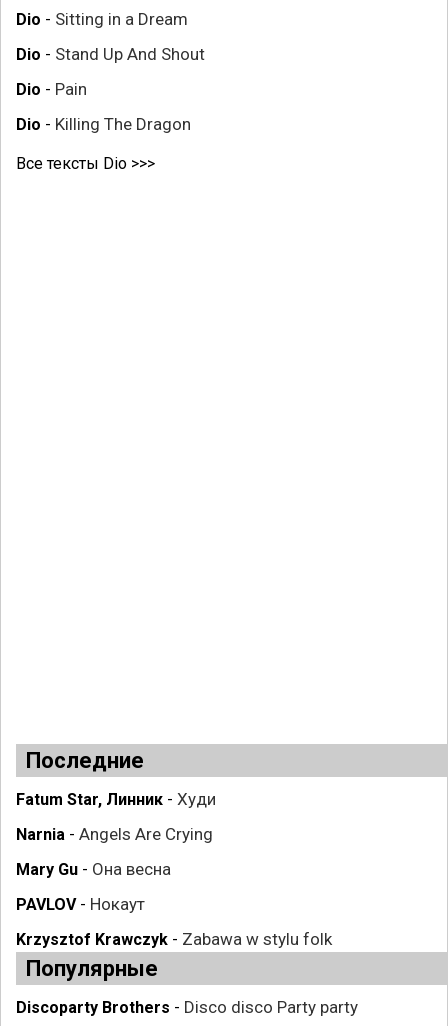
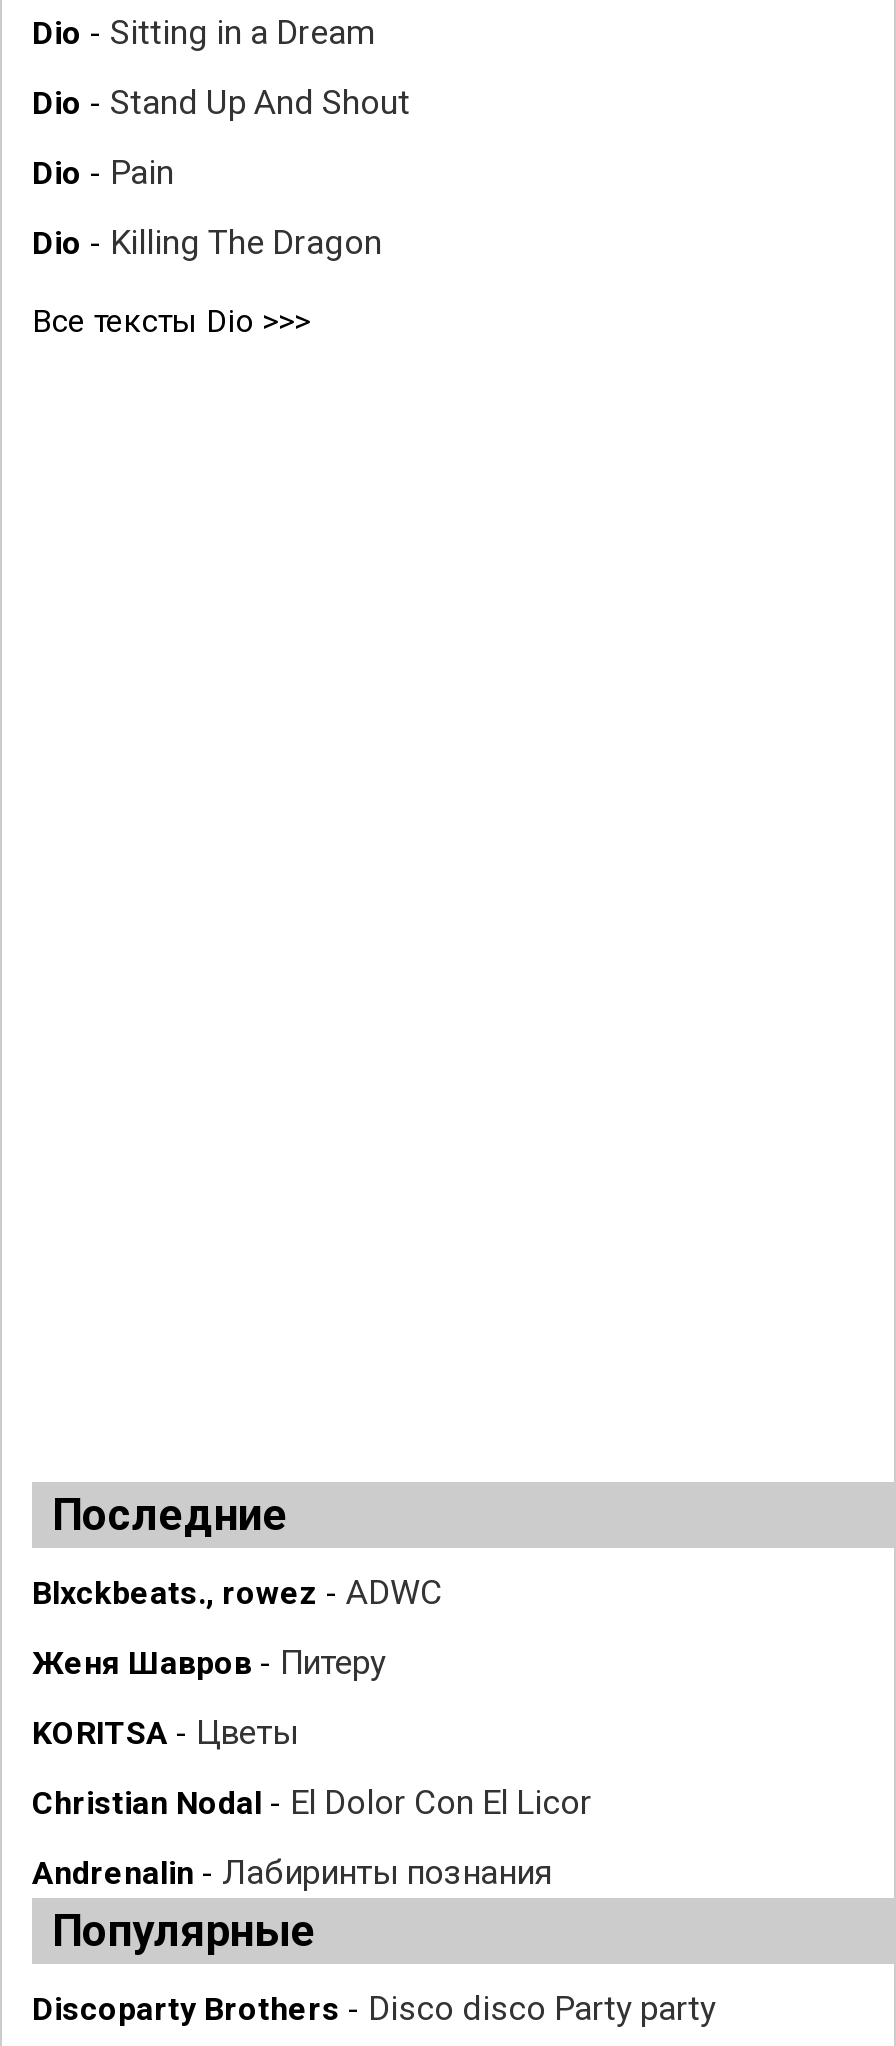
- Fatum Star, Линник - Худи
+ Blxckbeats., rowez - ADWC

- Narnia - Angels Are Crying
+ Женя Шавров - Питеру

- Mary Gu - Она весна
+ KORITSA - Цветы

- PAVLOV - Нокаут
+ Christian Nodal - El Dolor Con El Licor

- Krzysztof Krawczyk - Zabawa w stylu folk
+ Andrenalin - Лабиринты познания
